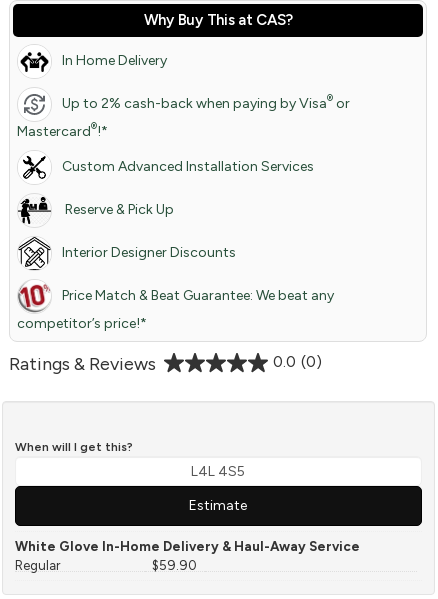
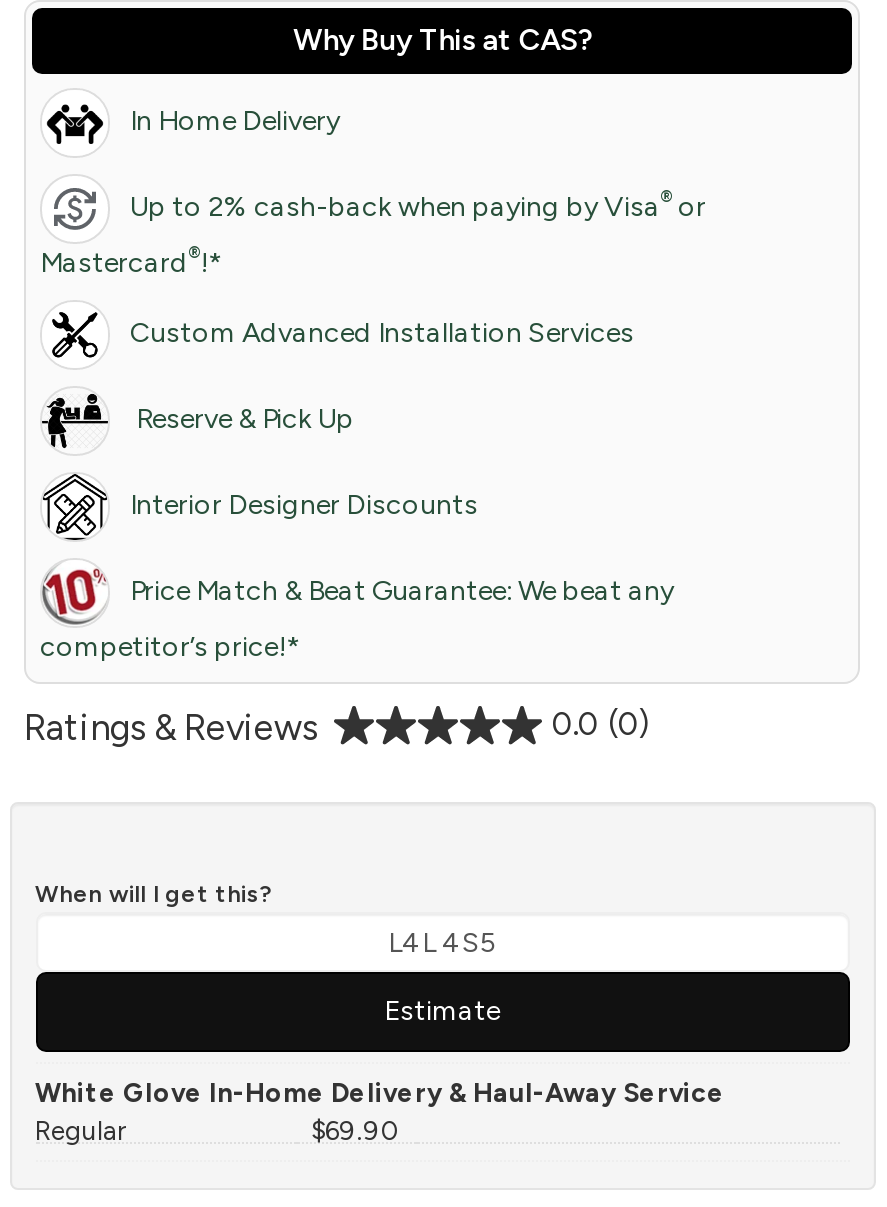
- $59.90
+ $69.90
